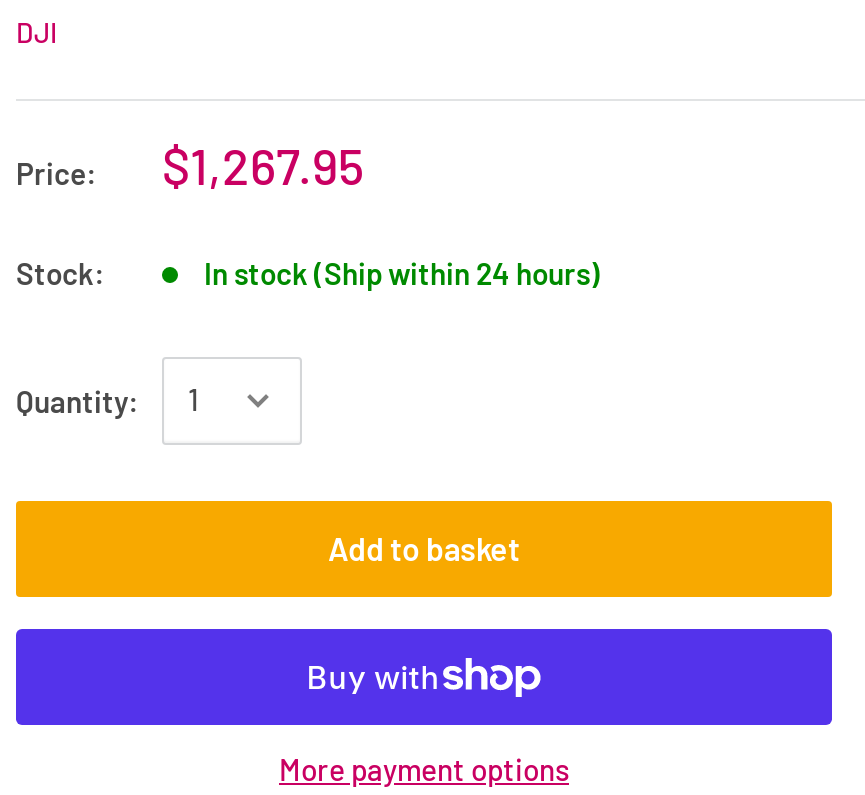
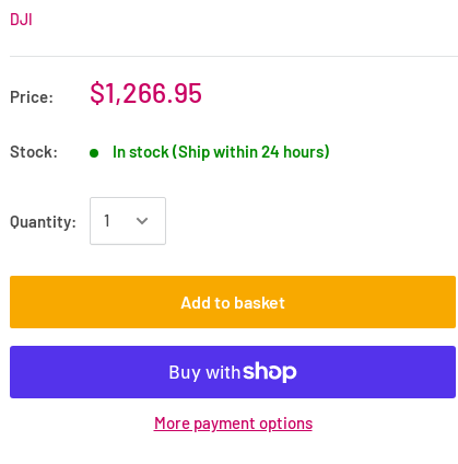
- Price: $1,267.95
+ Price: $1,266.95
